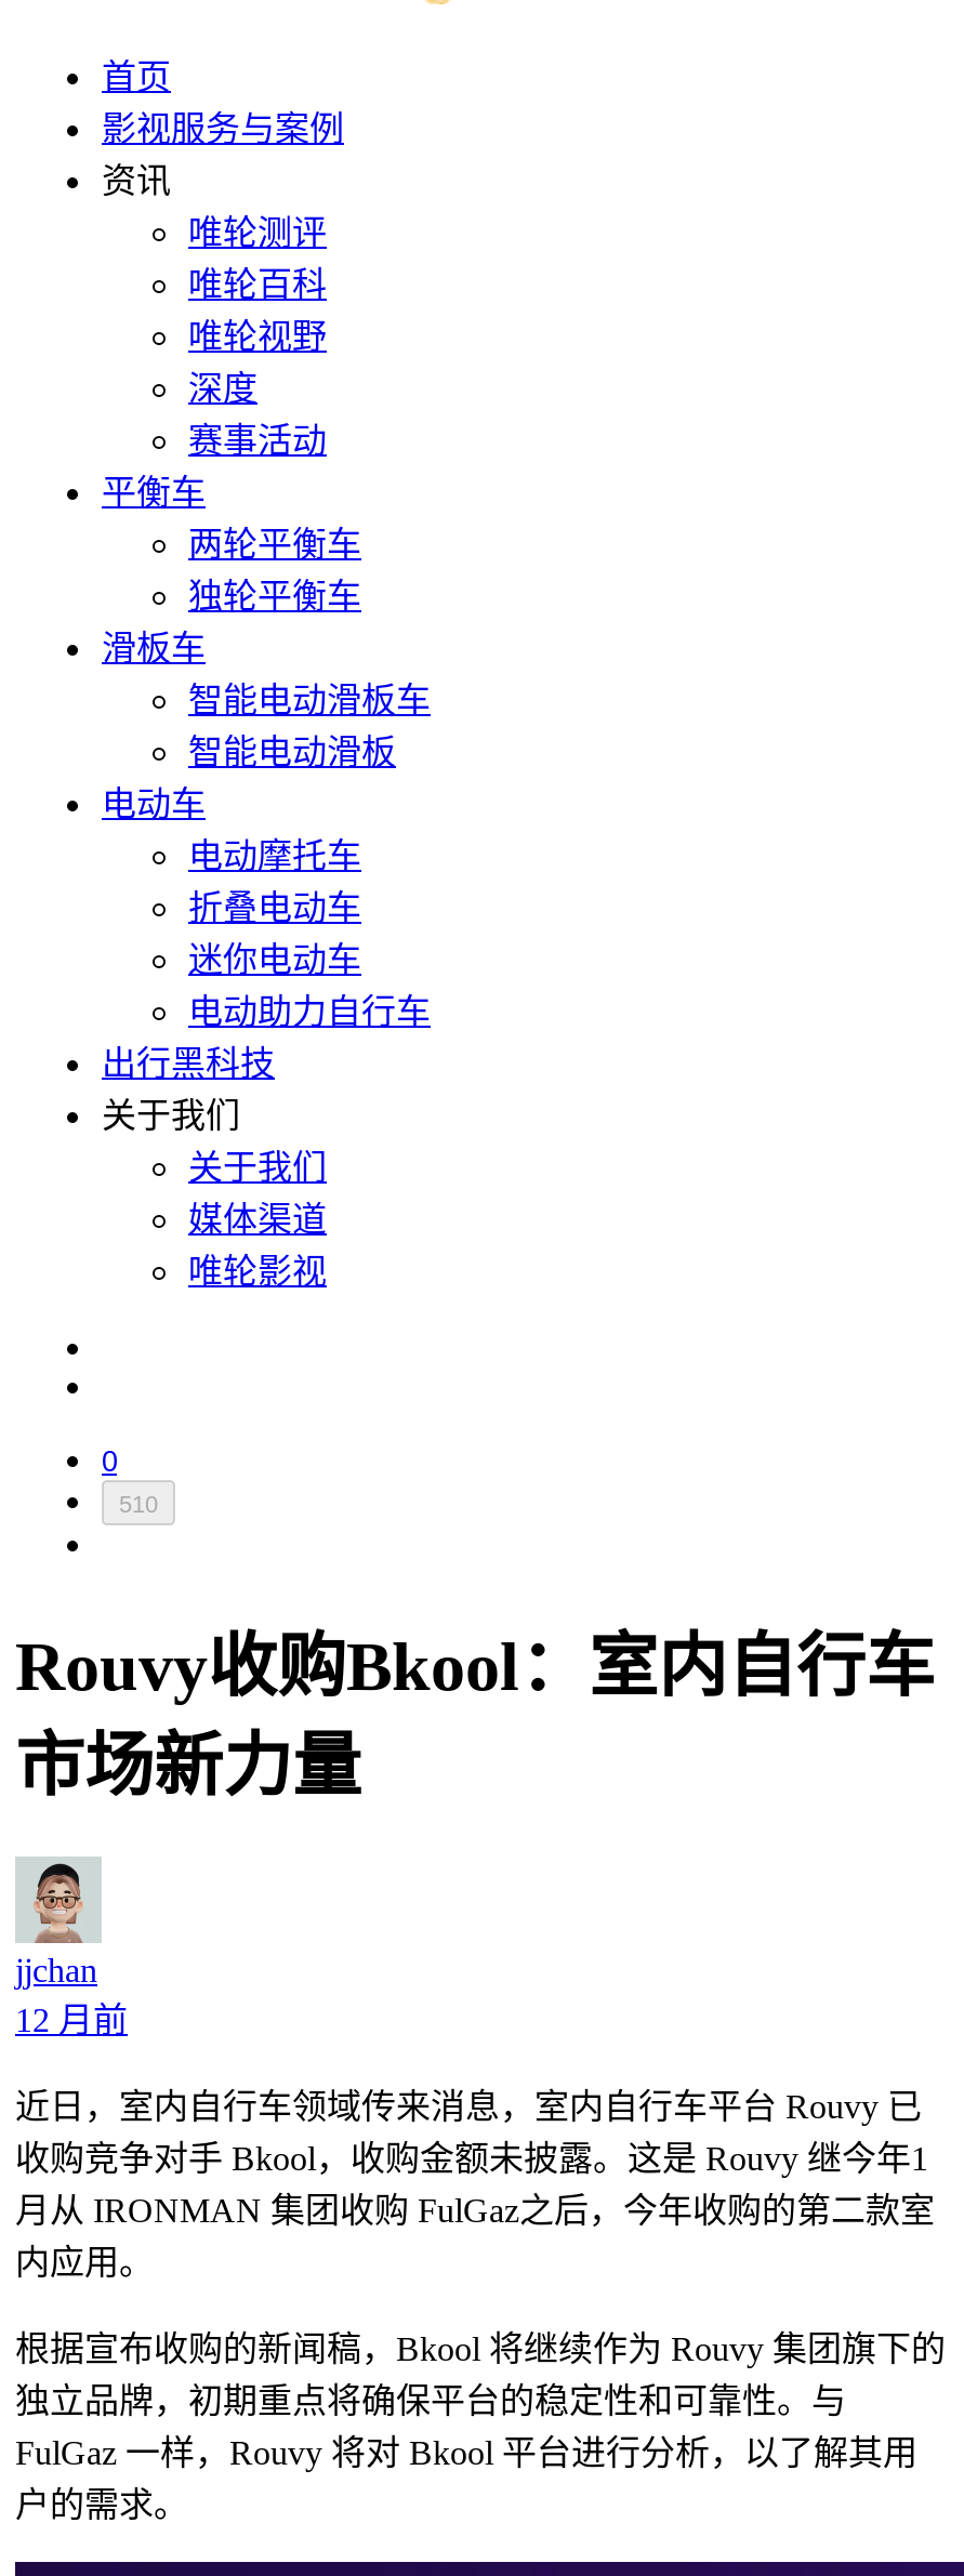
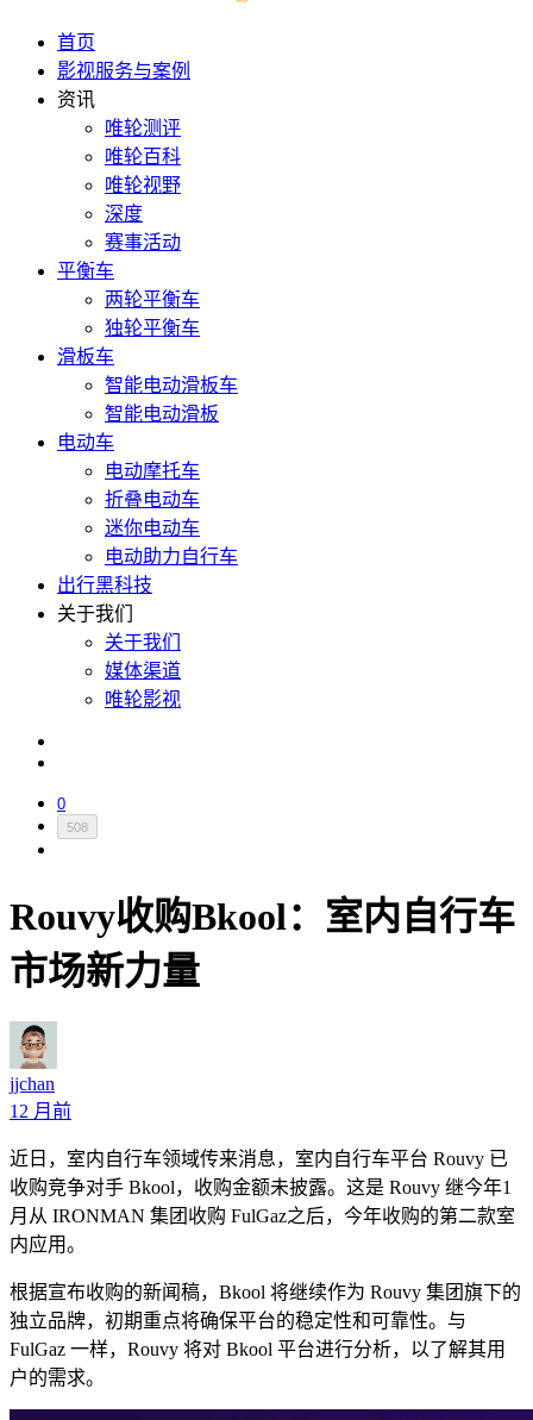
- 510
+ 508
